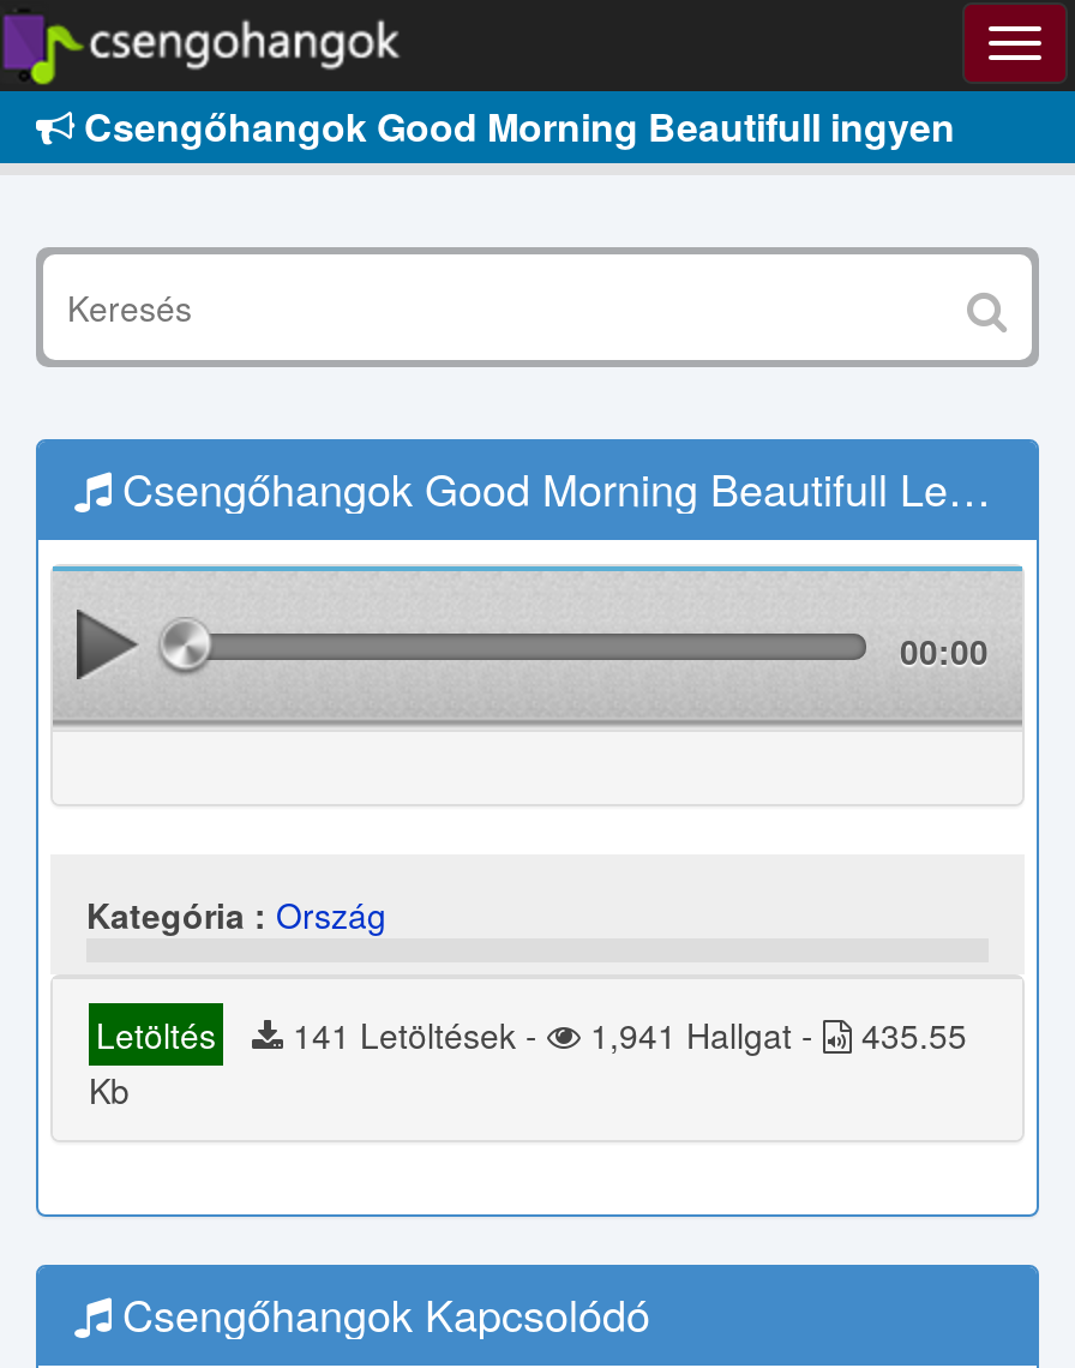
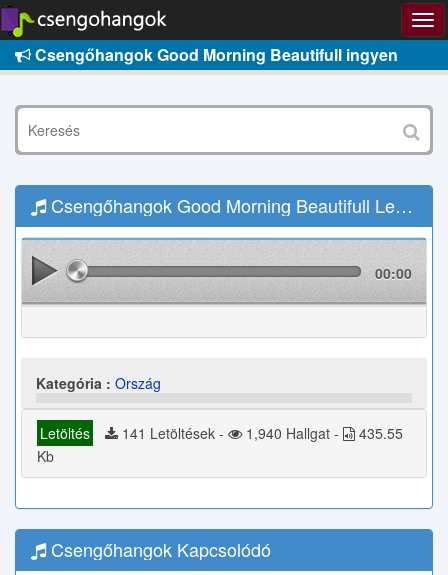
- Letöltés 141 Letöltések - 1,941 Hallgat - 435.55
+ Letöltés 141 Letöltések - 1,940 Hallgat - 435.55
